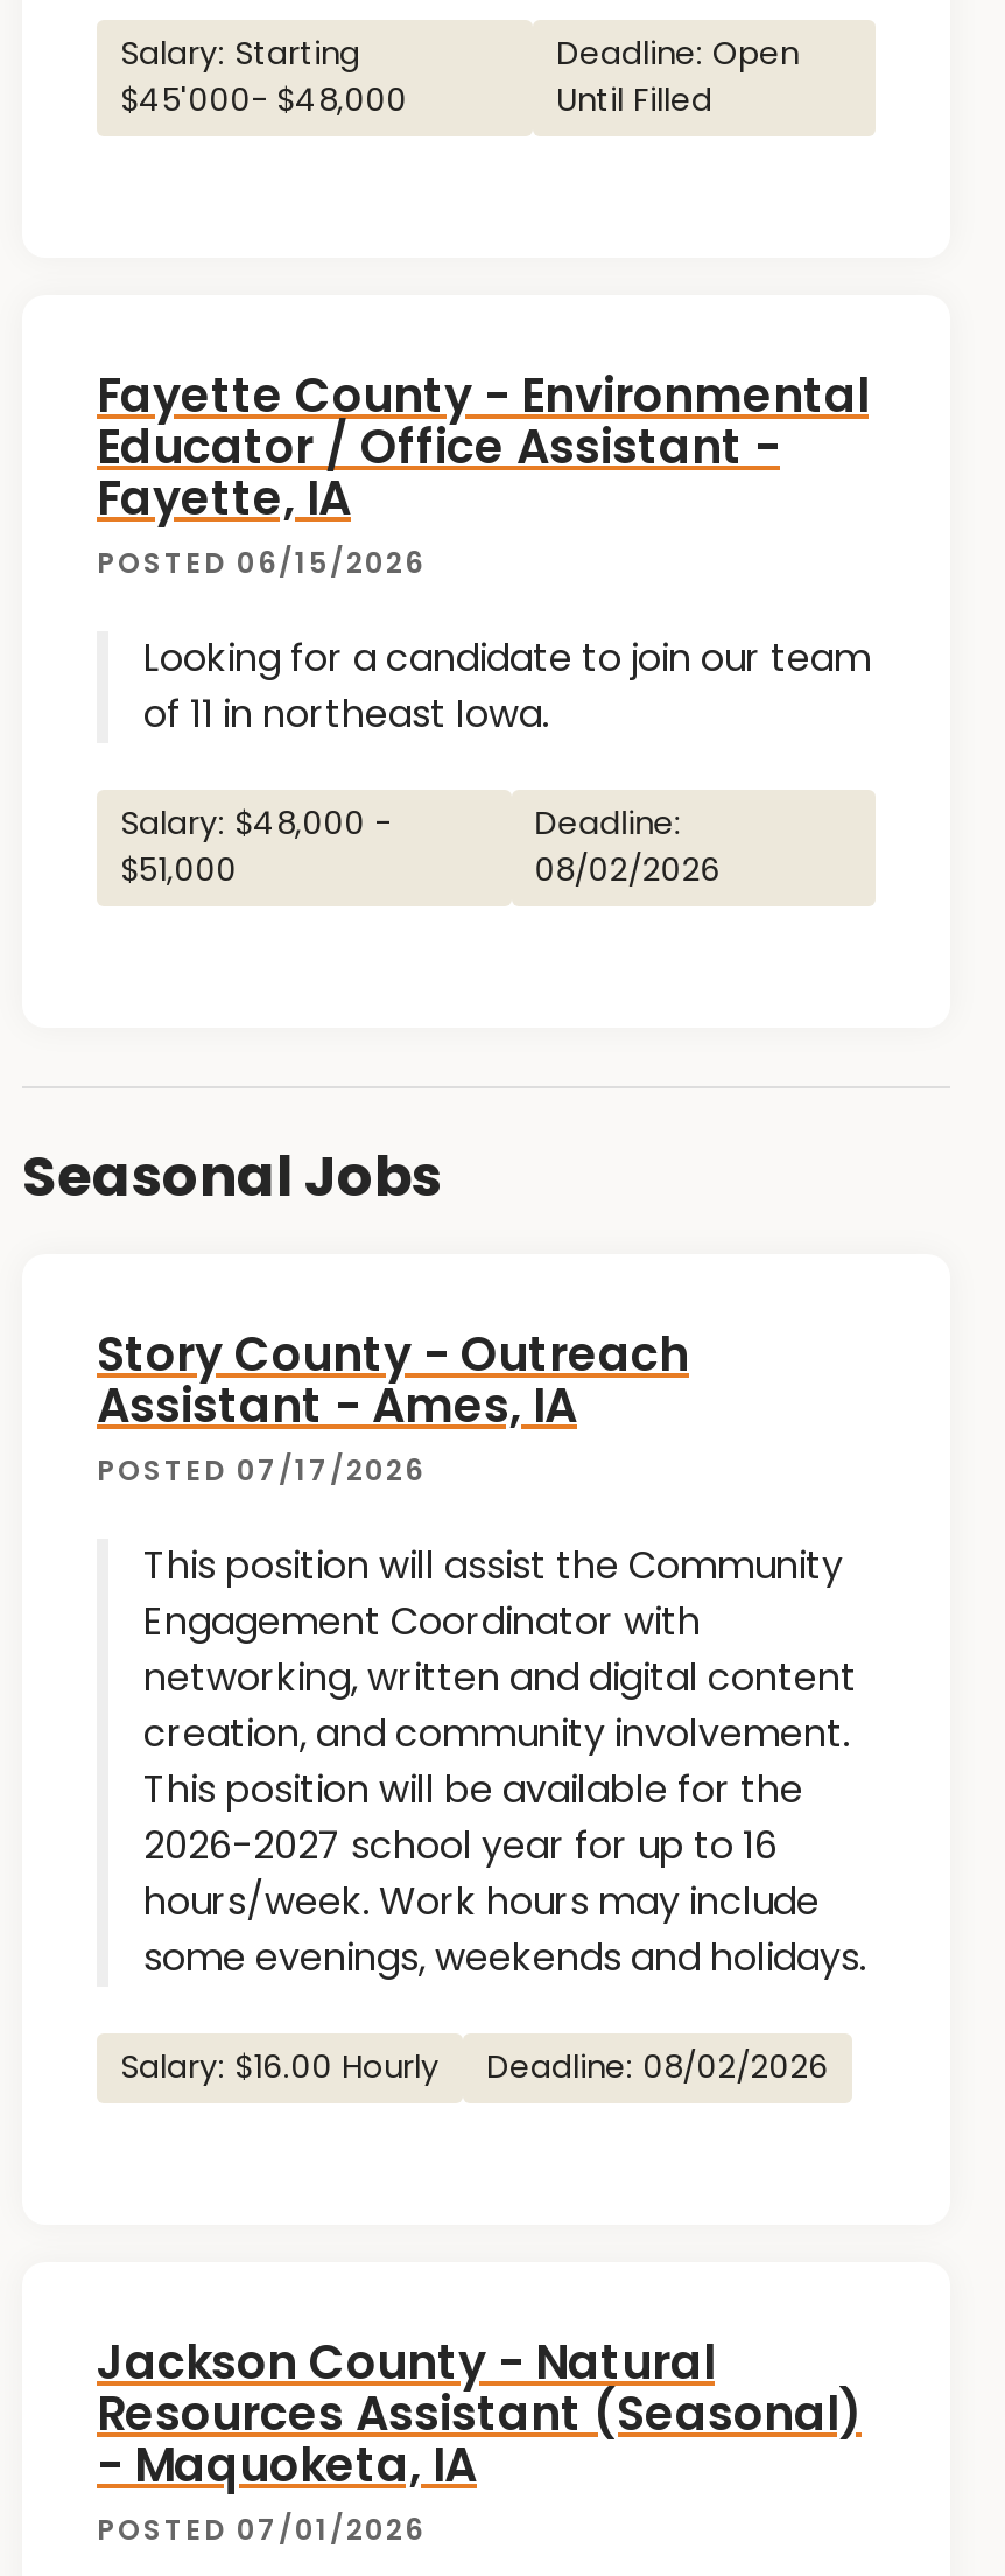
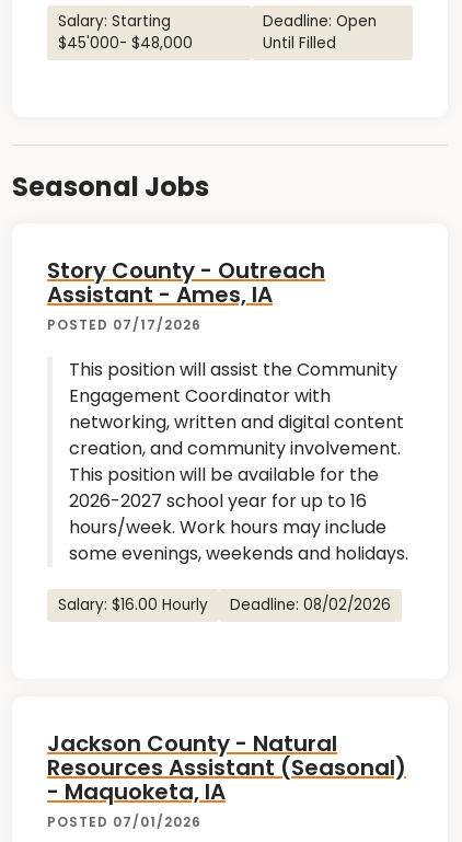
- Fayette County - Environmental
- Educator / Office Assistant -
- Fayette, IA
- POSTED 06/15/2026
- Looking for a candidate to join our team
- of 11 in northeast Iowa.
- Salary: $48,000 -
- $51,000

- Deadline:
- 08/02/2026
